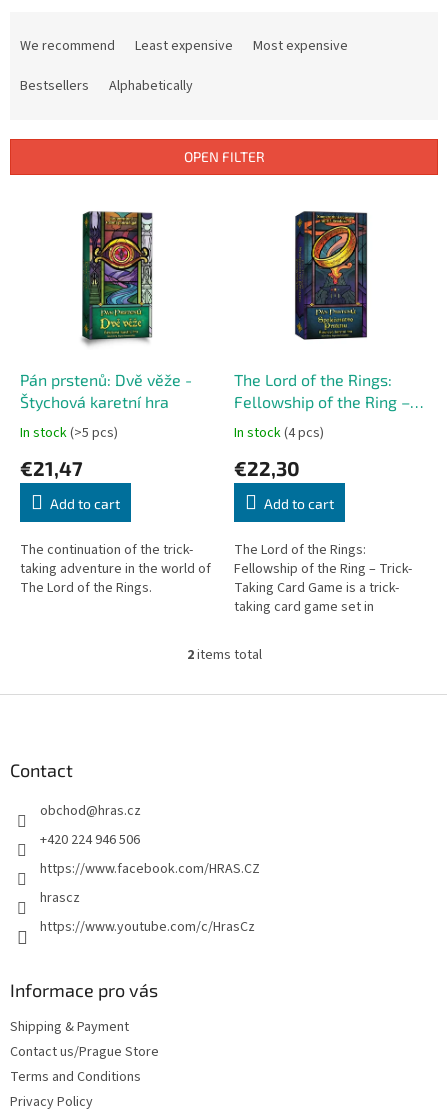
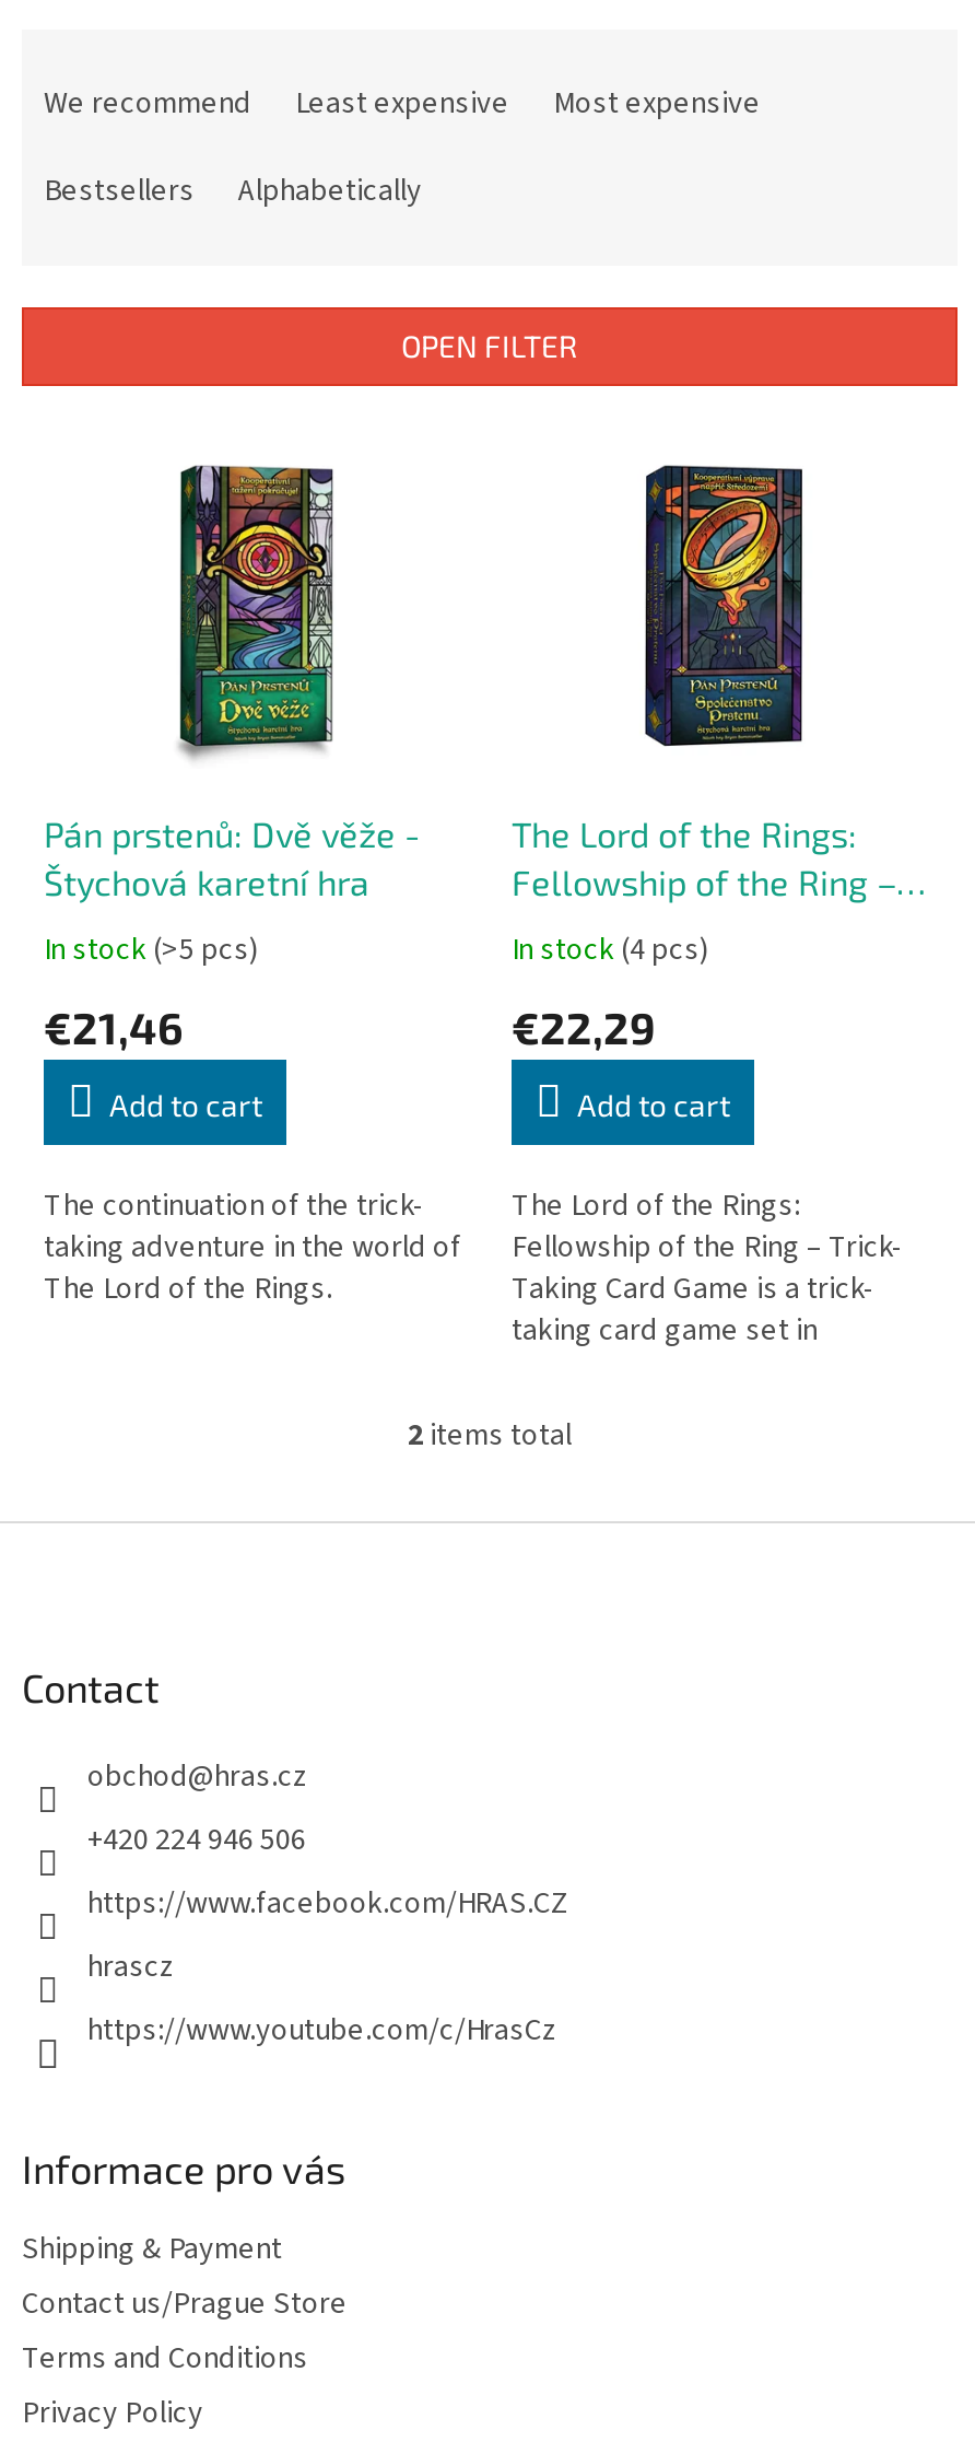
- €21,47
+ €21,46

- €22,30
+ €22,29
